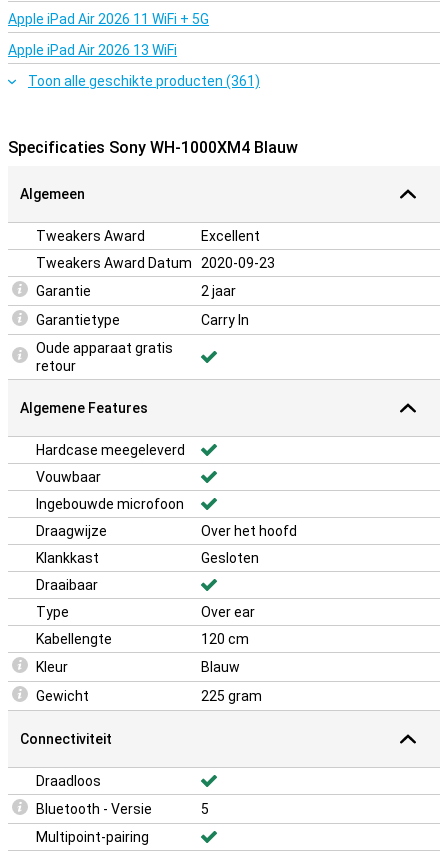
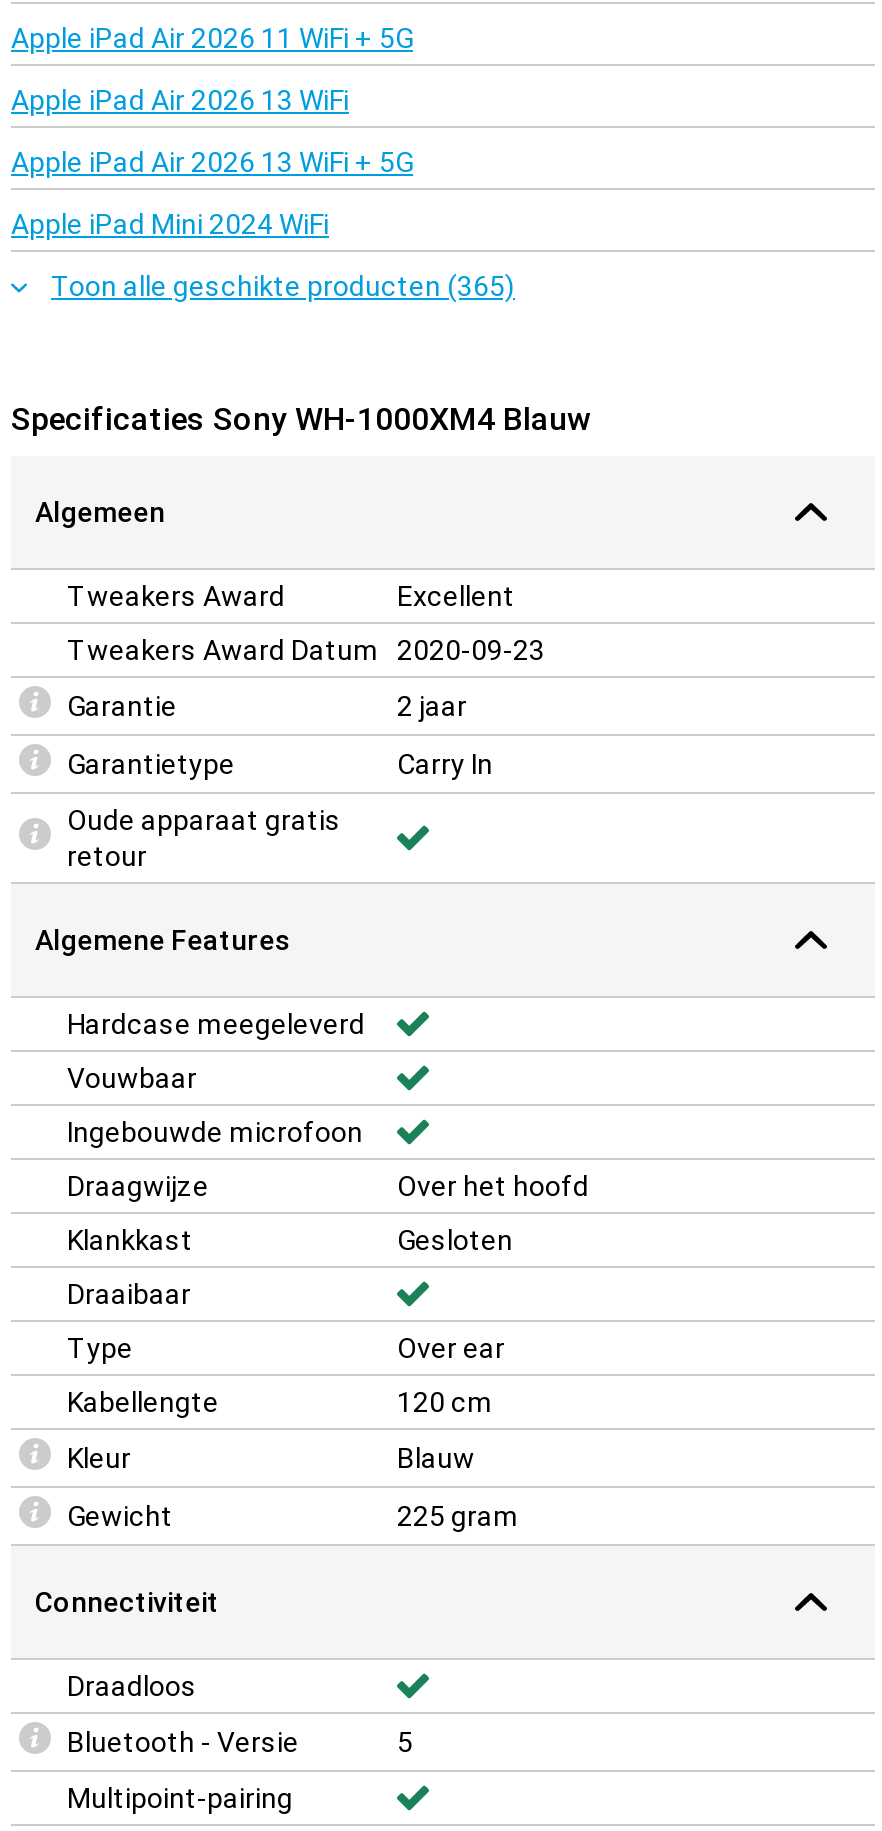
- Toon alle geschikte producten (361)
+ Apple iPad Air 2026 13 WiFi + 5G
+ Apple iPad Mini 2024 WiFi
+ Toon alle geschikte producten (365)
